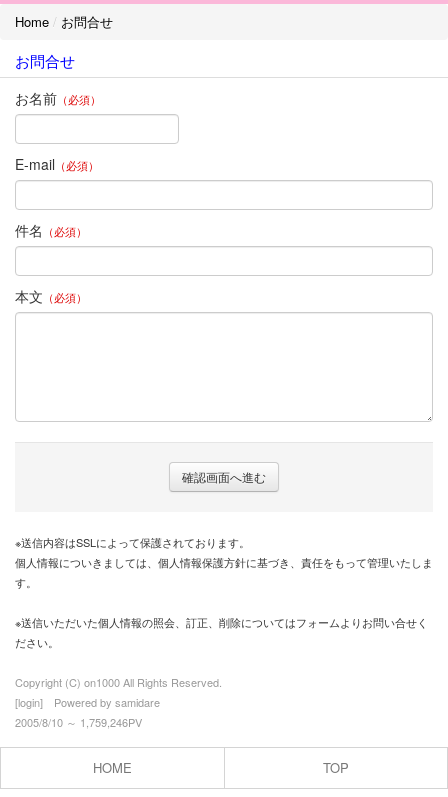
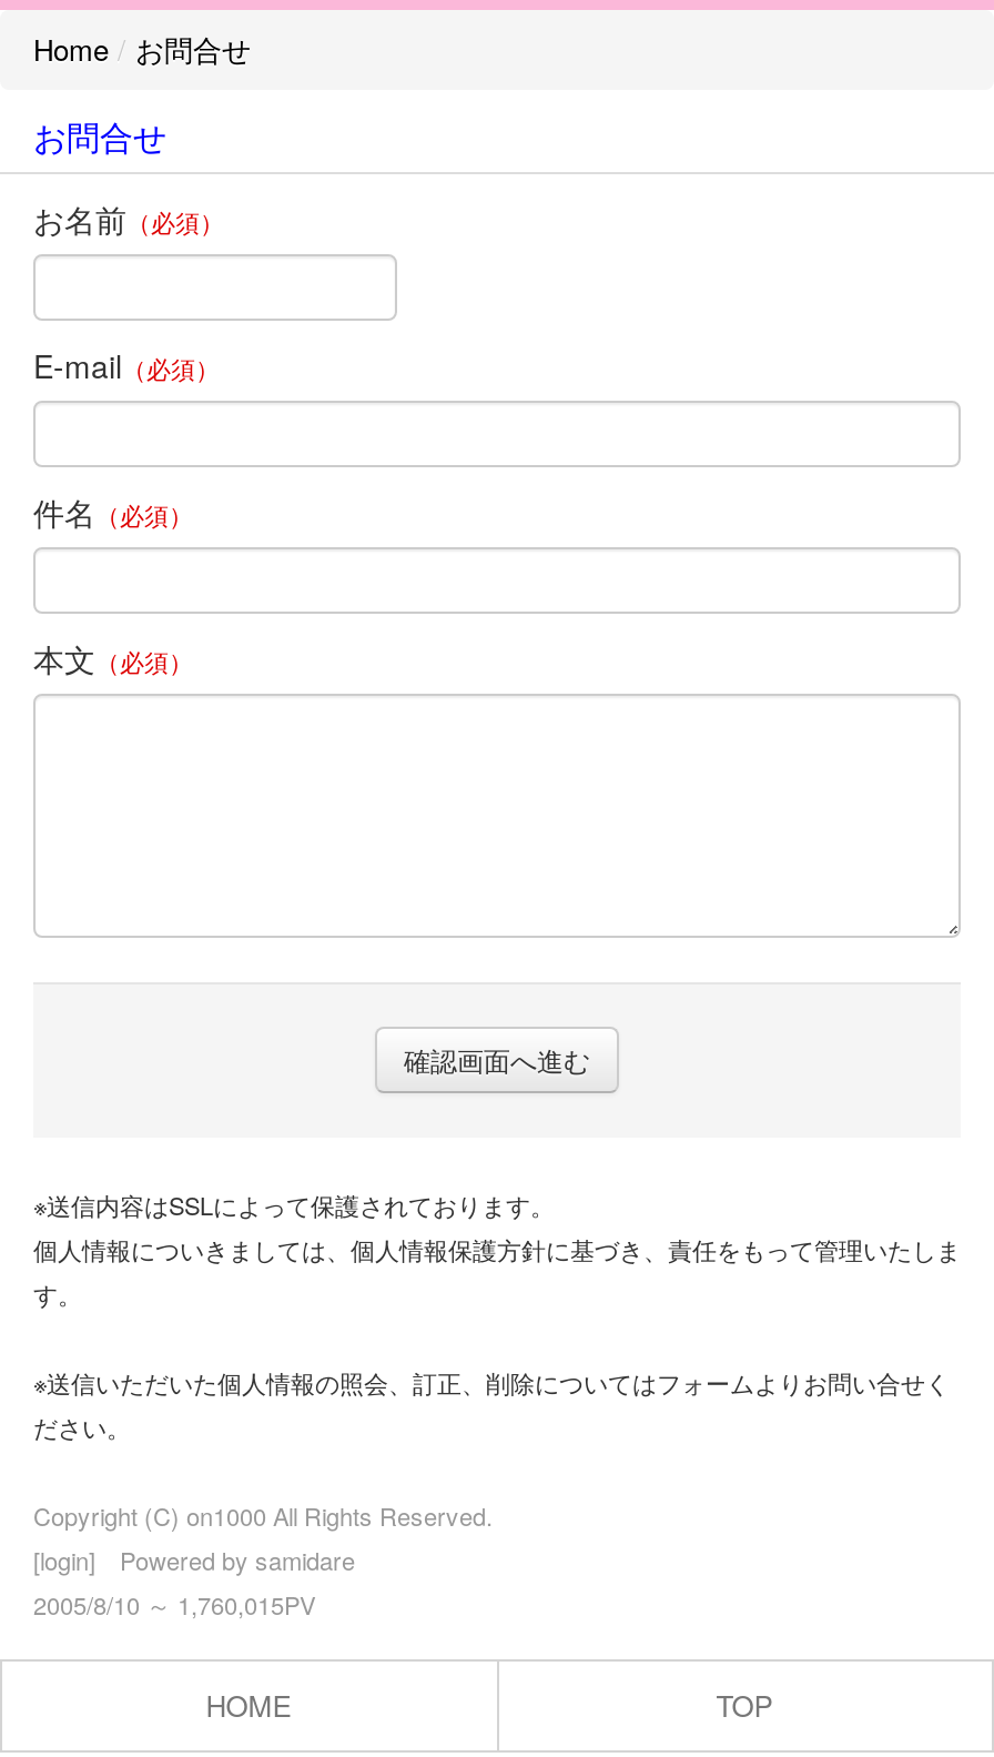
- 2005/8/10 ～ 1,759,246PV
+ 2005/8/10 ～ 1,760,015PV
